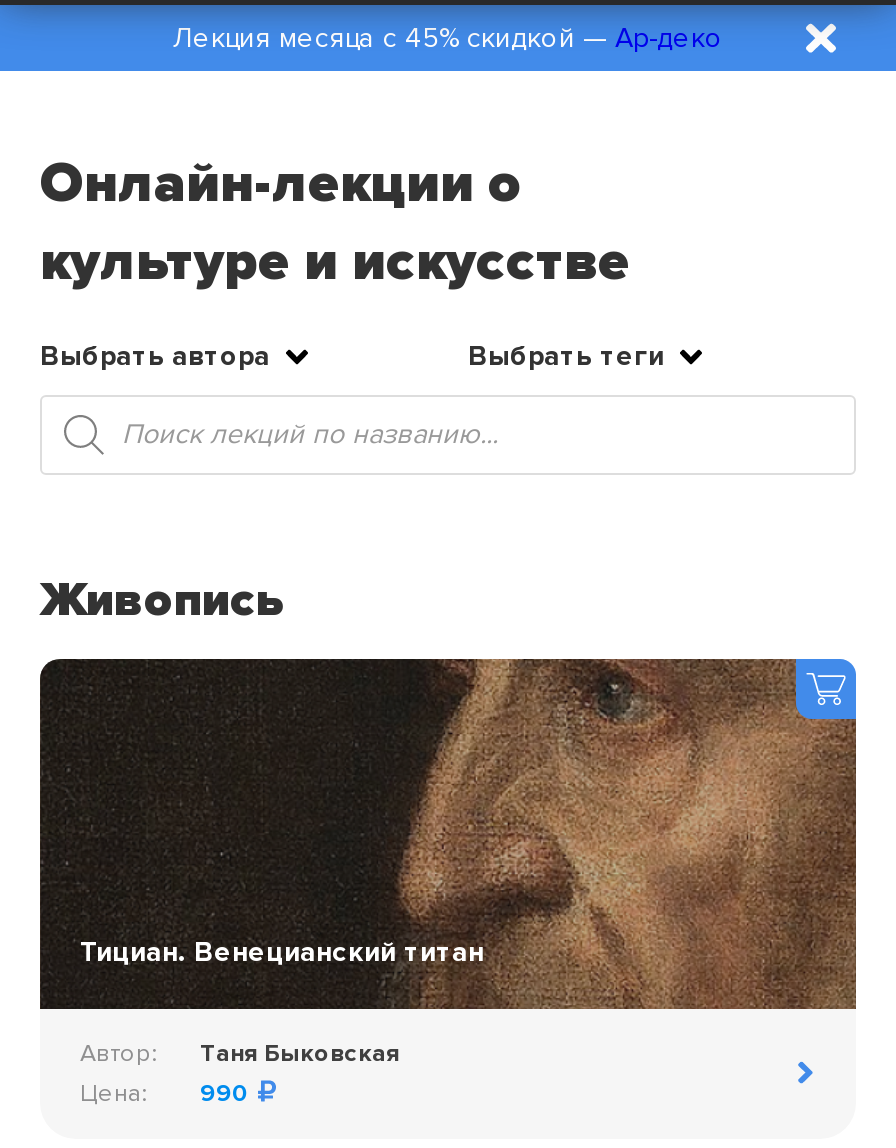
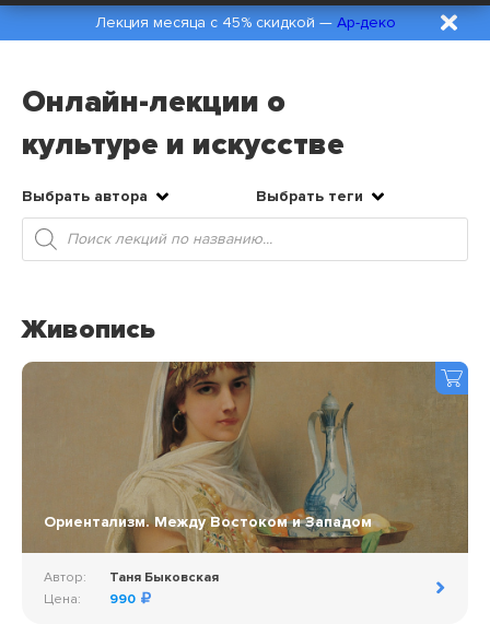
- [image]
- Тициан. Венецианский титан
+ [image]
+ Ориентализм. Между Востоком и Западом
